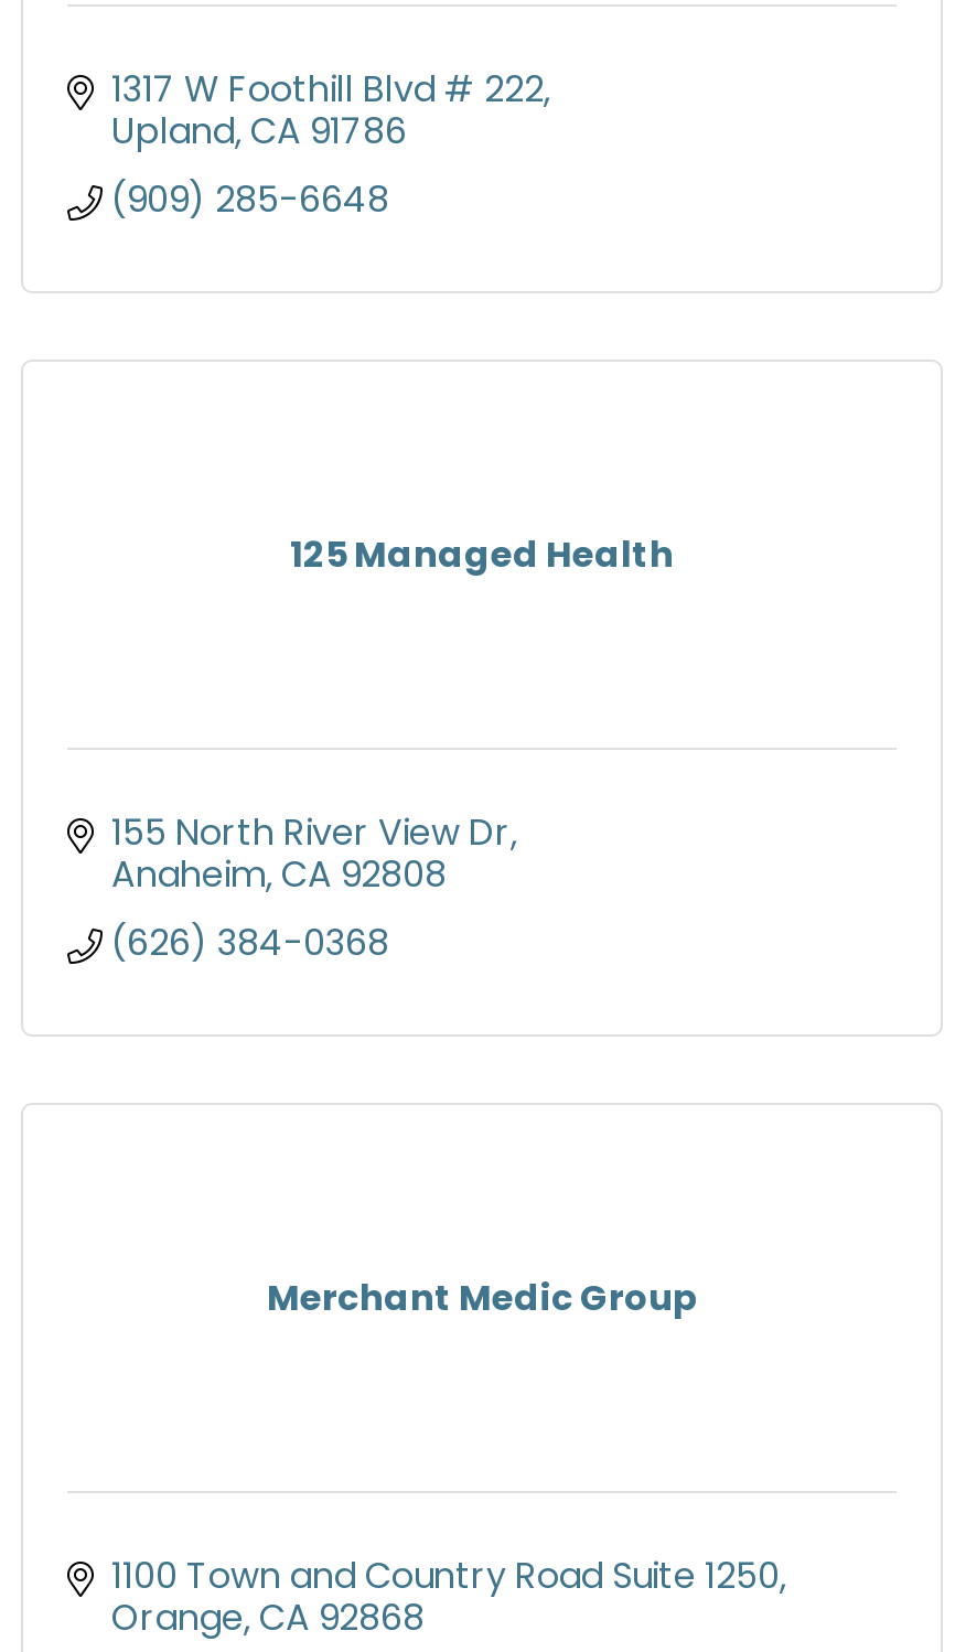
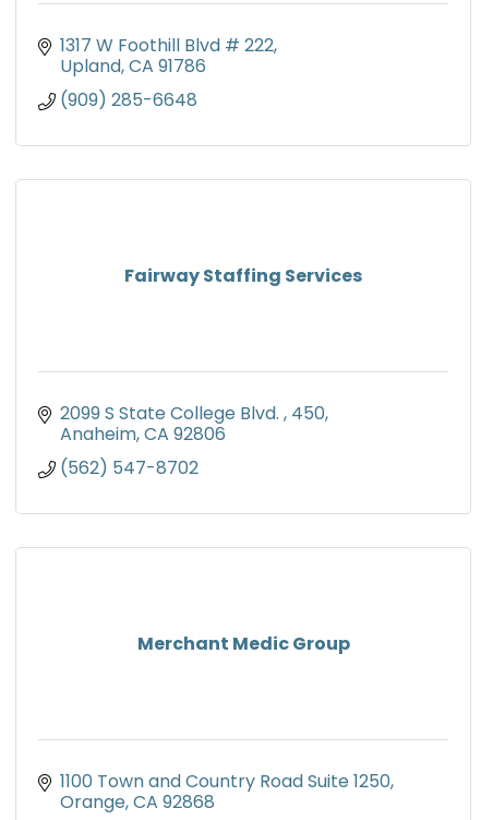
- 125 Managed Health
+ Fairway Staffing Services

- 155 North River View Dr
- Anaheim CA 92808
- (626) 384-0368
+ 2099 S State College Blvd. 450
+ Anaheim CA 92806
+ (562) 547-8702
